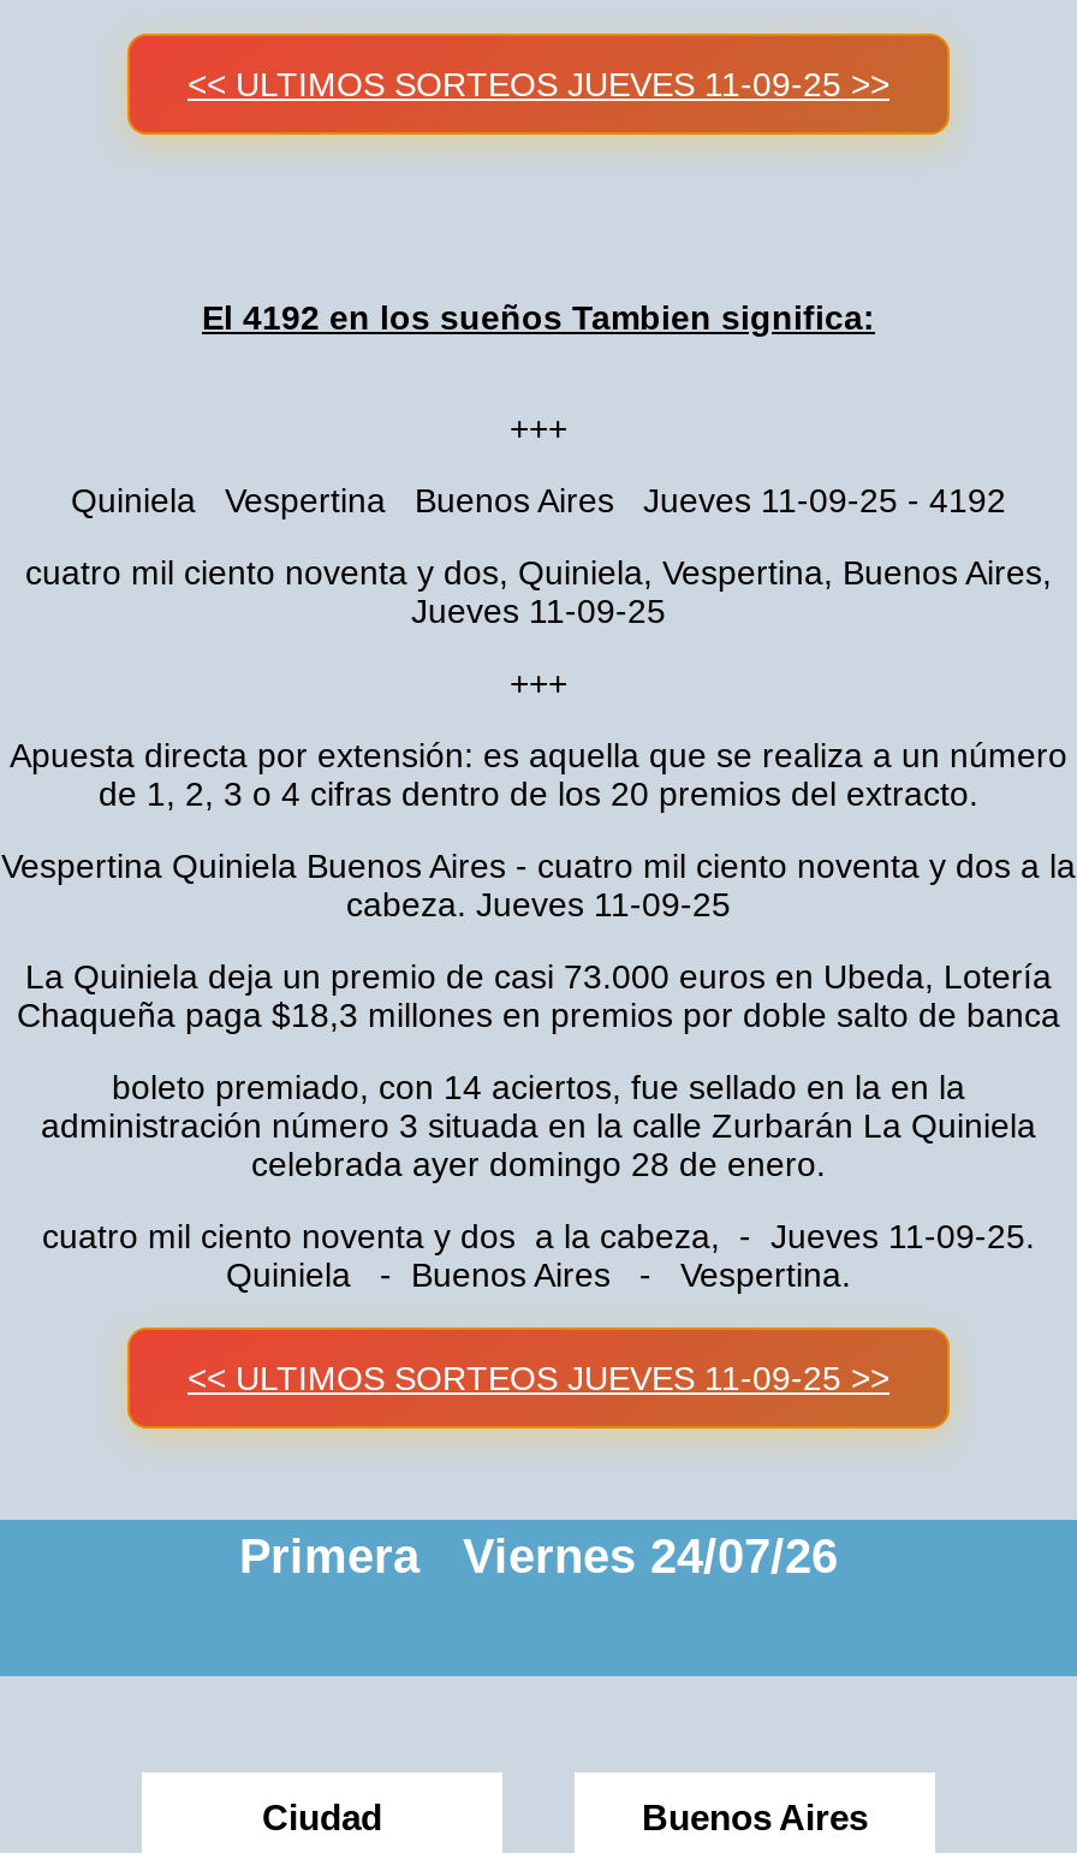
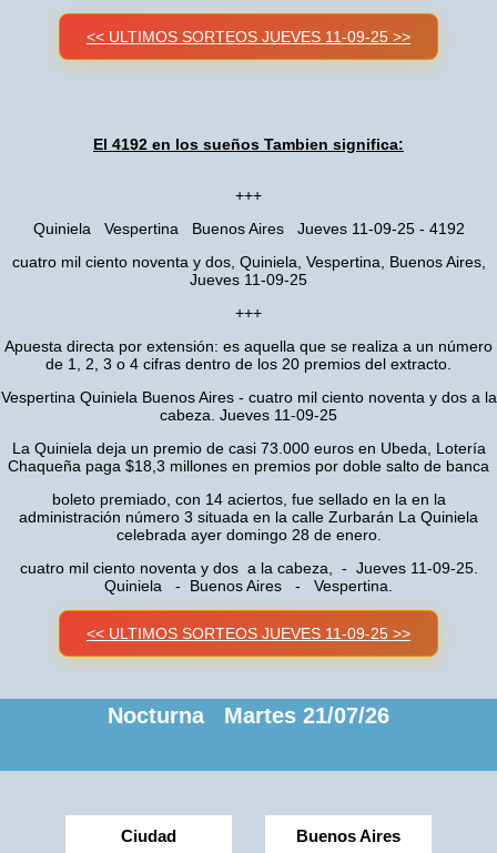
- Primera Viernes 24/07/26
+ Nocturna Martes 21/07/26
